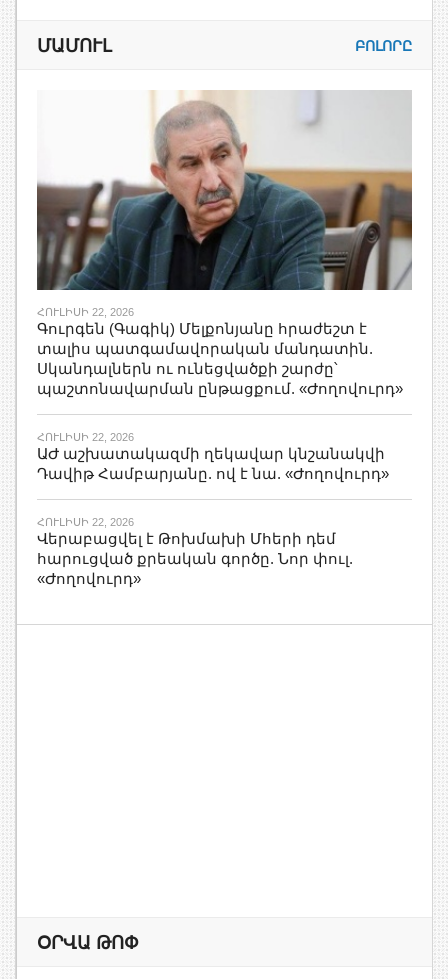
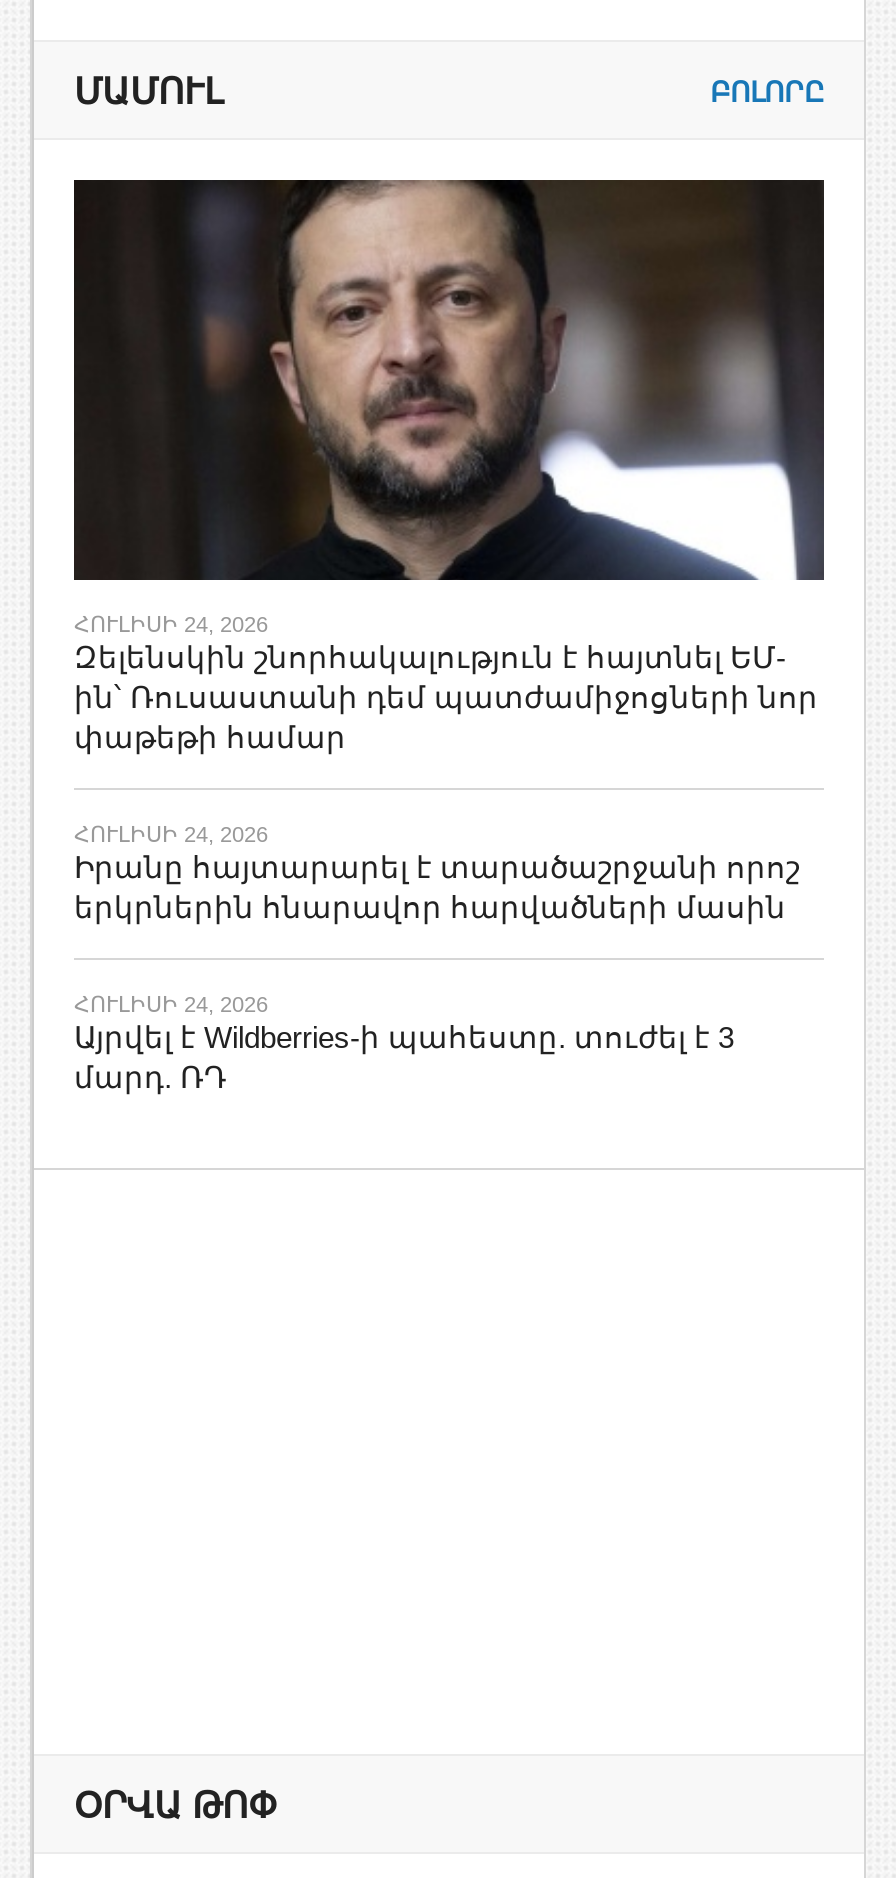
- [image]
- ՀՈՒԼԻՍԻ 22, 2026
- Գուրգեն (Գագիկ) Մելքոնյանը հրաժեշտ է
- տալիս պատգամավորական մանդատին.
- Սկանդալներն ու ունեցվածքի շարժը՝
- պաշտոնավարման ընթացքում. «Ժողովուրդ»
+ [image]
+ ՀՈՒԼԻՍԻ 24, 2026
+ Զելենսկին շնորհակալություն է հայտնել ԵՄ-
+ ին՝ Ռուսաստանի դեմ պատժամիջոցների նոր
+ փաթեթի համար

- ՀՈՒԼԻՍԻ 22, 2026
- ԱԺ աշխատակազմի ղեկավար կնշանակվի
- Դավիթ Համբարյանը. ով է նա. «Ժողովուրդ»
+ ՀՈՒԼԻՍԻ 24, 2026
+ Իրանը հայտարարել է տարածաշրջանի որոշ
+ երկրներին հնարավոր հարվածների մասին

- ՀՈՒԼԻՍԻ 22, 2026
- Վերաբացվել է Թոխմախի Մհերի դեմ
- հարուցված քրեական գործը. Նոր փուլ.
- «Ժողովուրդ»
+ ՀՈՒԼԻՍԻ 24, 2026
+ Այրվել է Wildberries-ի պահեստը. տուժել է 3
+ մարդ. ՌԴ
